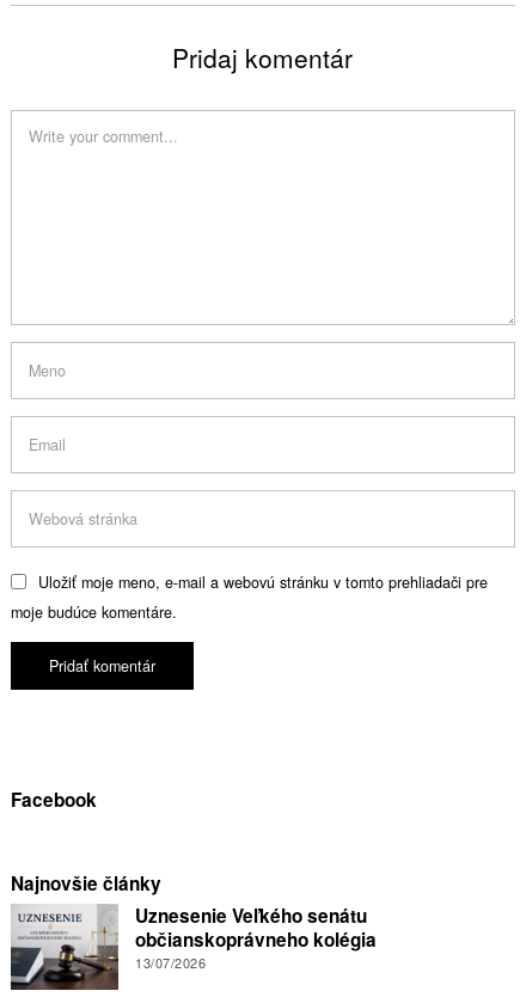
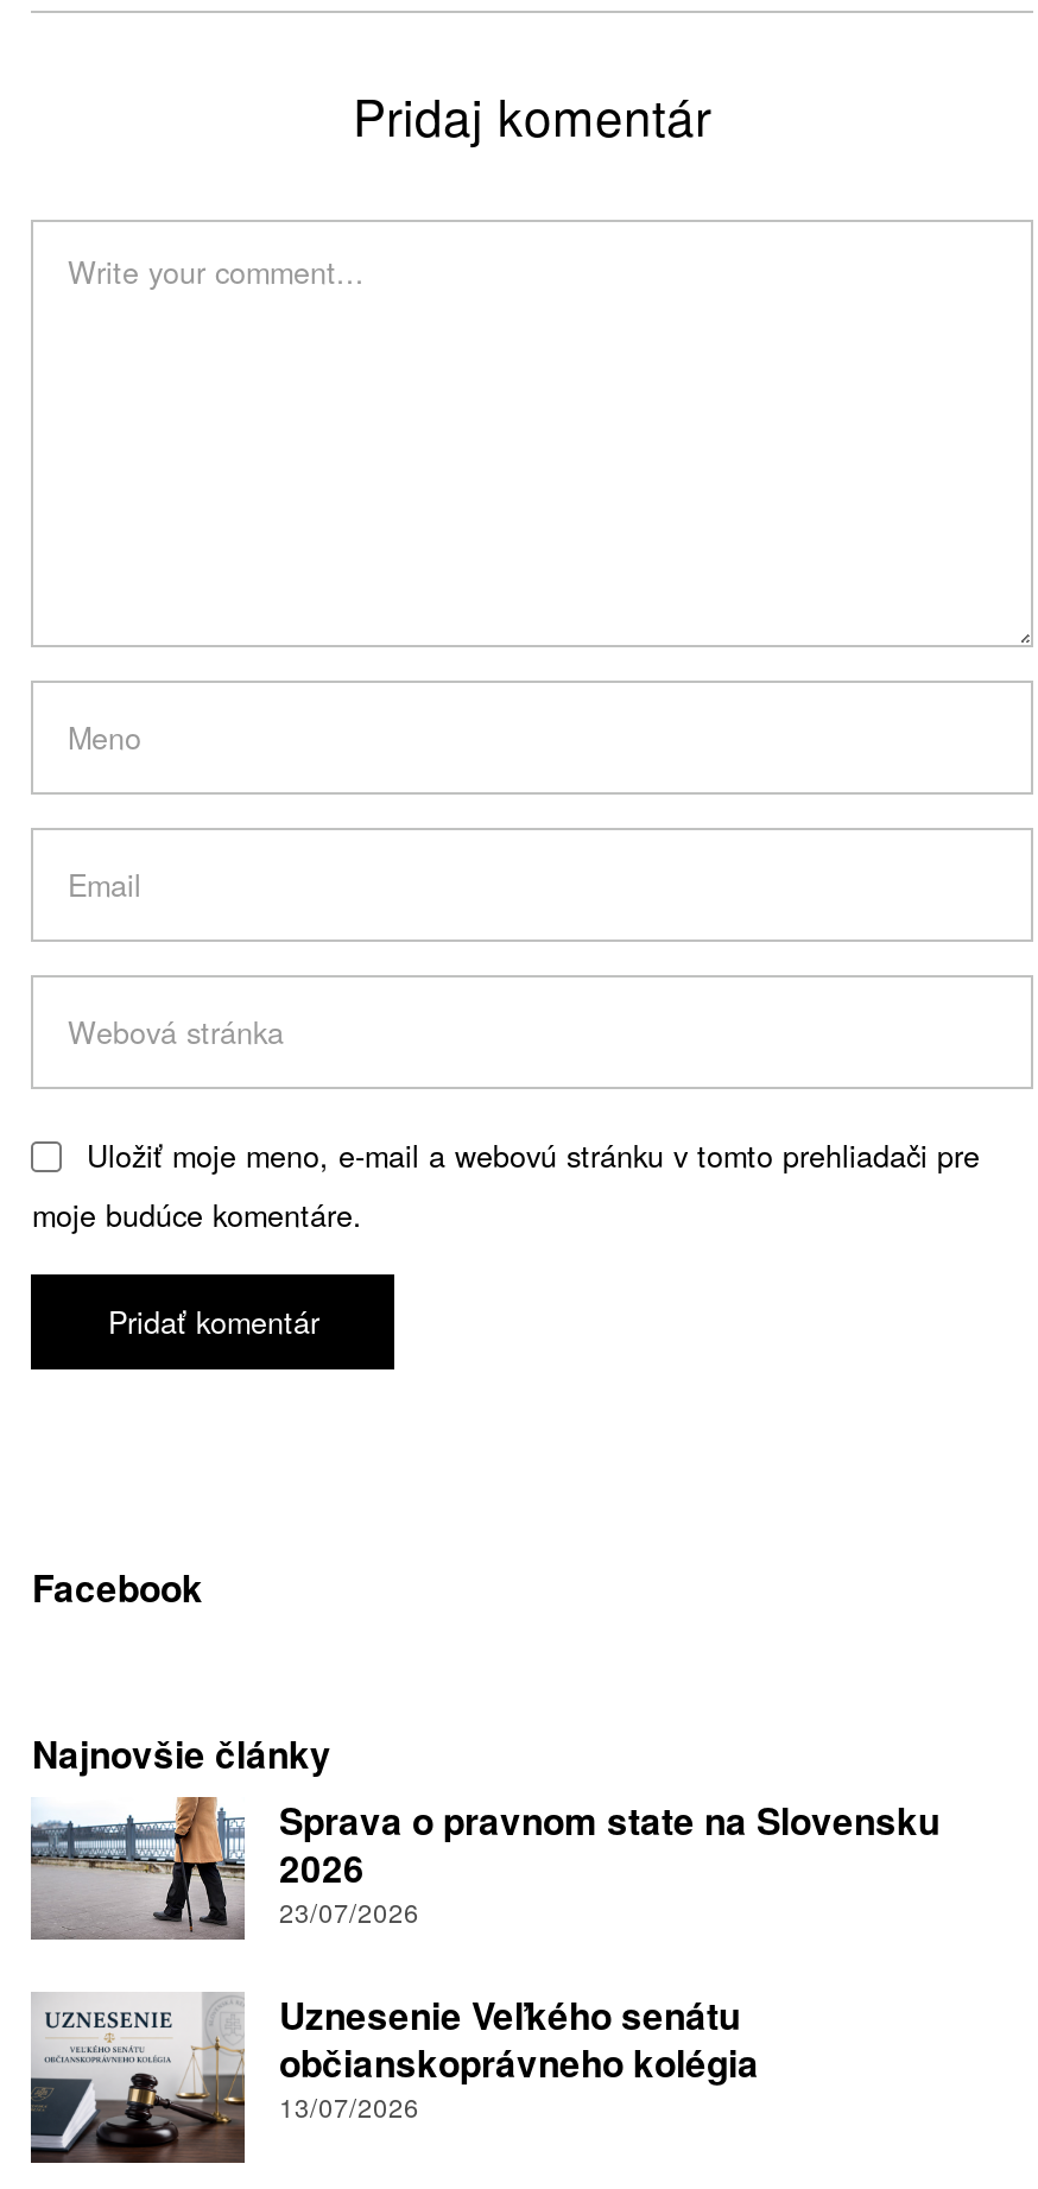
+ [image]
+ Sprava o pravnom state na Slovensku
+ 2026
+ 23/07/2026
